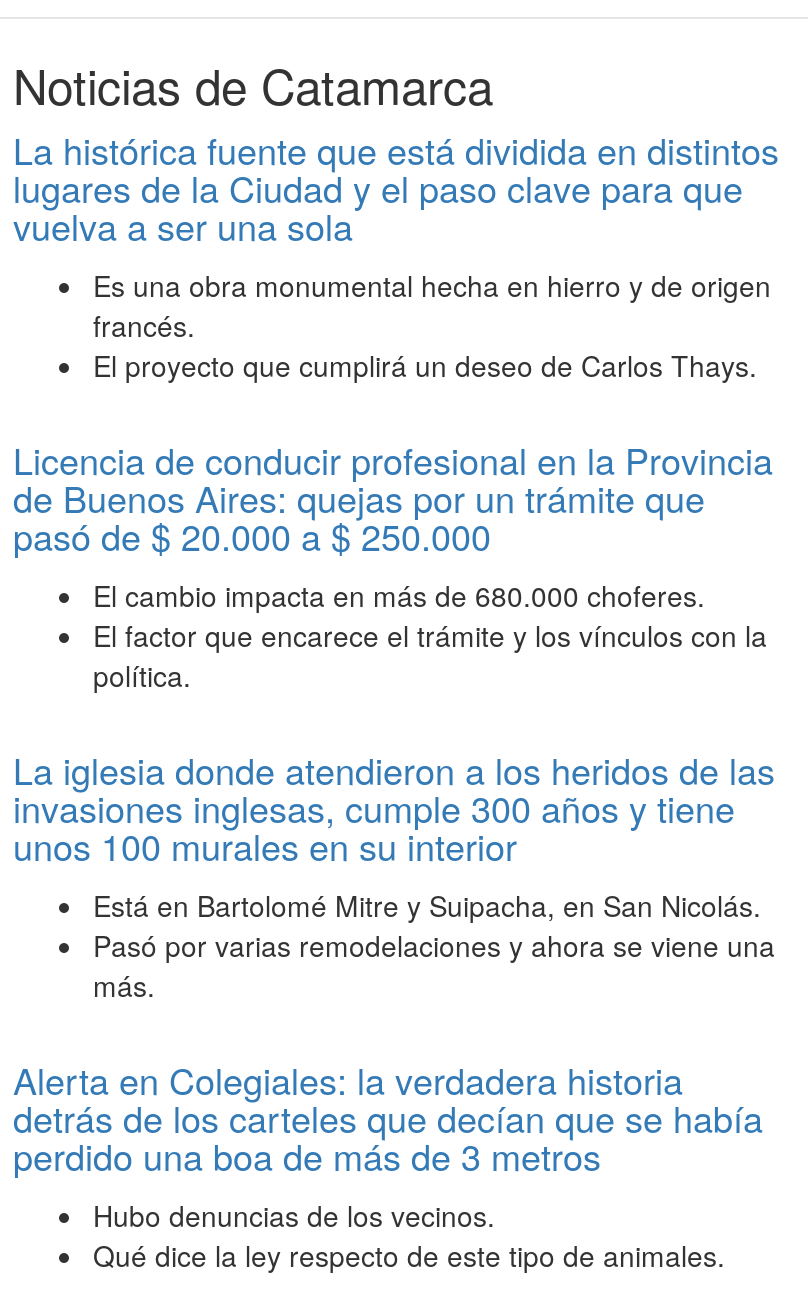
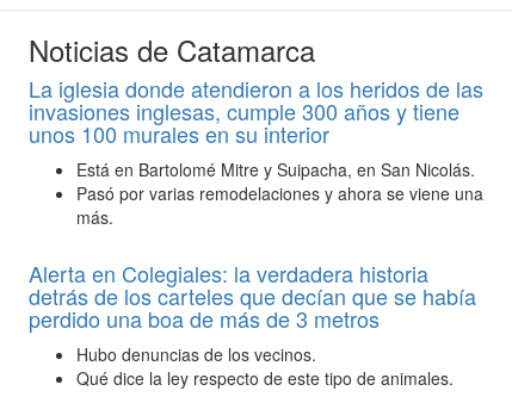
- La histórica fuente que está dividida en distintos
- lugares de la Ciudad y el paso clave para que
- vuelva a ser una sola
- Es una obra monumental hecha en hierro y de origen
- francés.
- El proyecto que cumplirá un deseo de Carlos Thays.
- Licencia de conducir profesional en la Provincia
- de Buenos Aires: quejas por un trámite que
- pasó de $ 20.000 a $ 250.000
- El cambio impacta en más de 680.000 choferes.
- El factor que encarece el trámite y los vínculos con la
- política.
